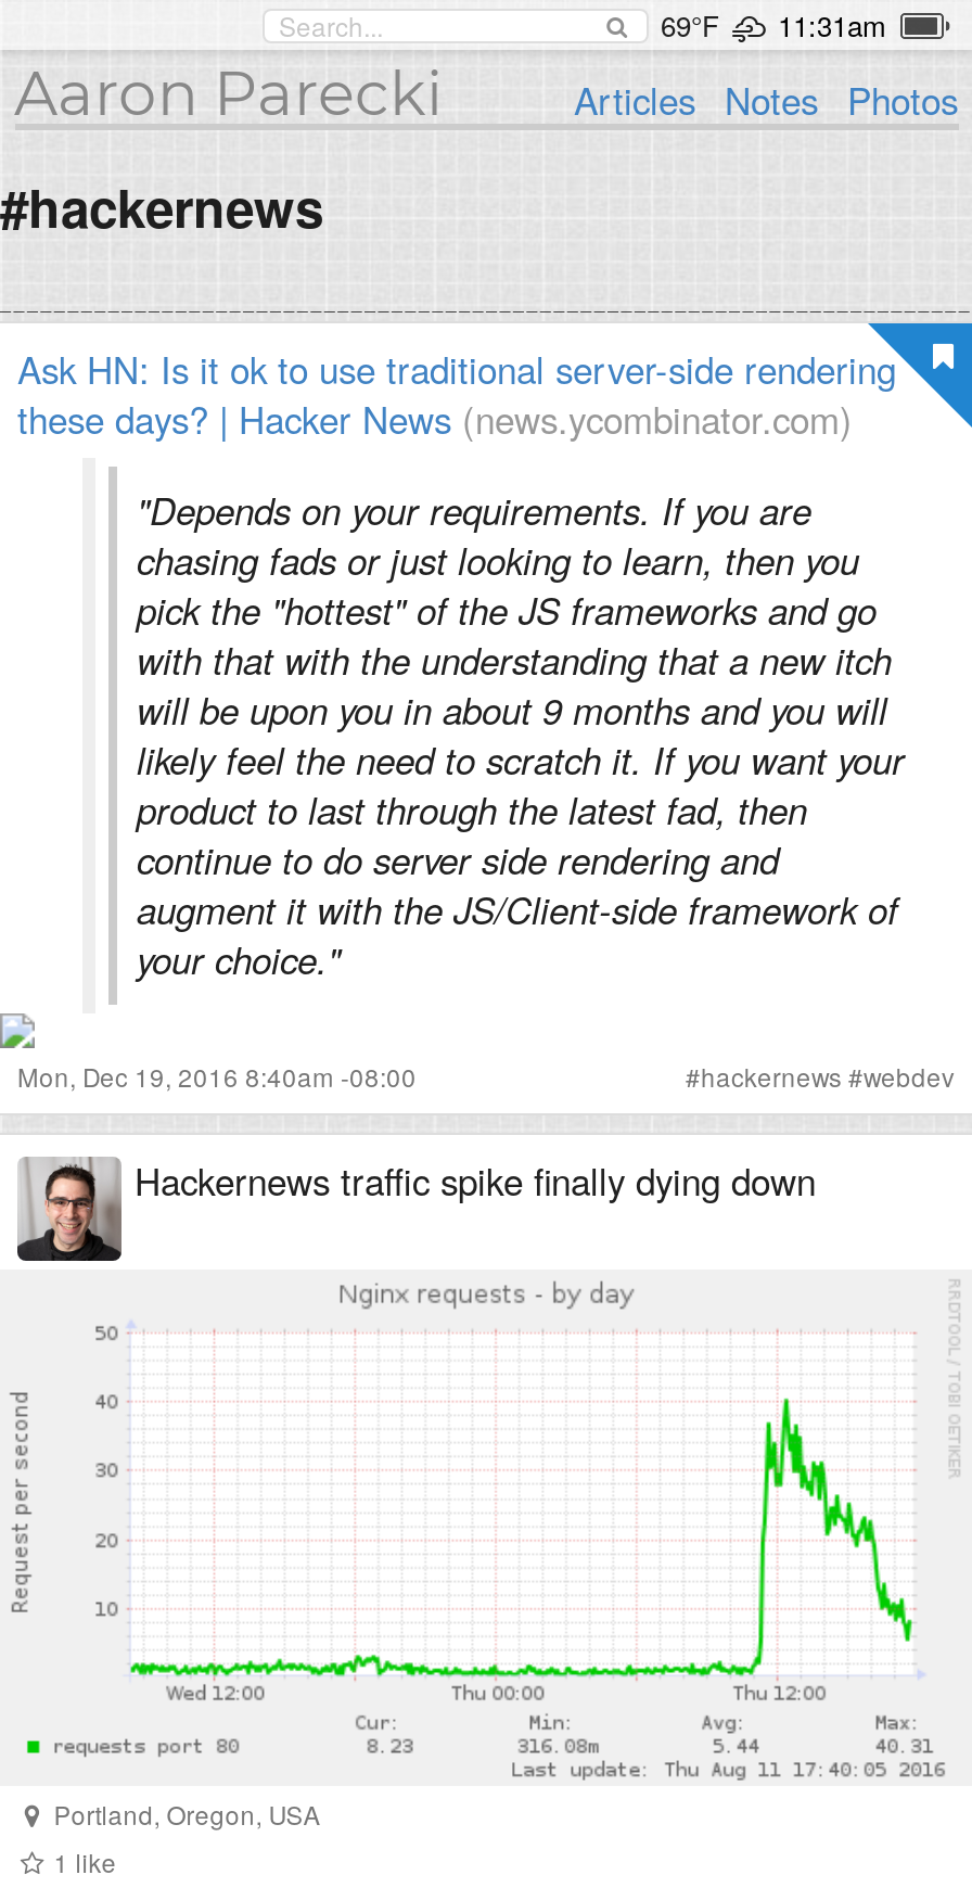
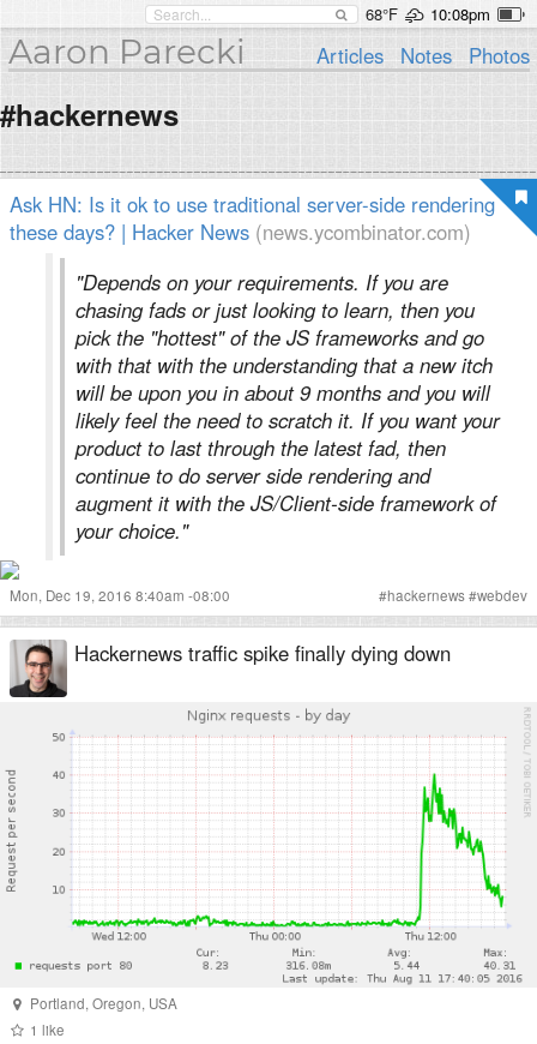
- 69°F
- 11:31am
+ 68°F
+ 10:08pm
